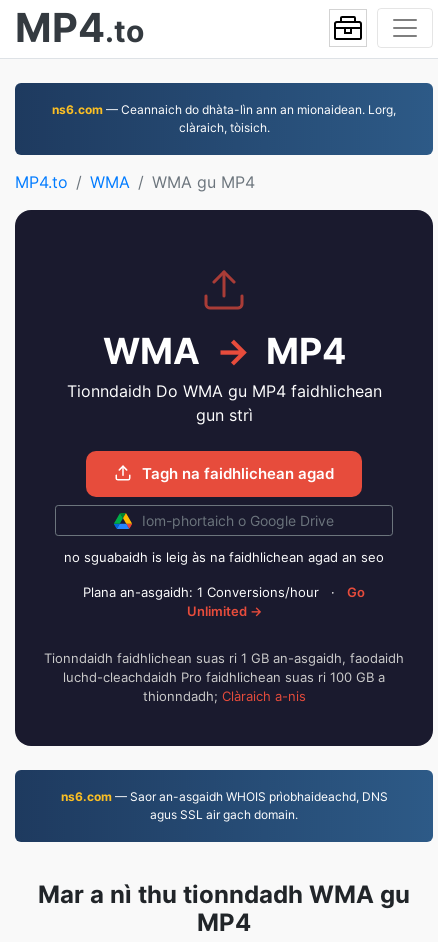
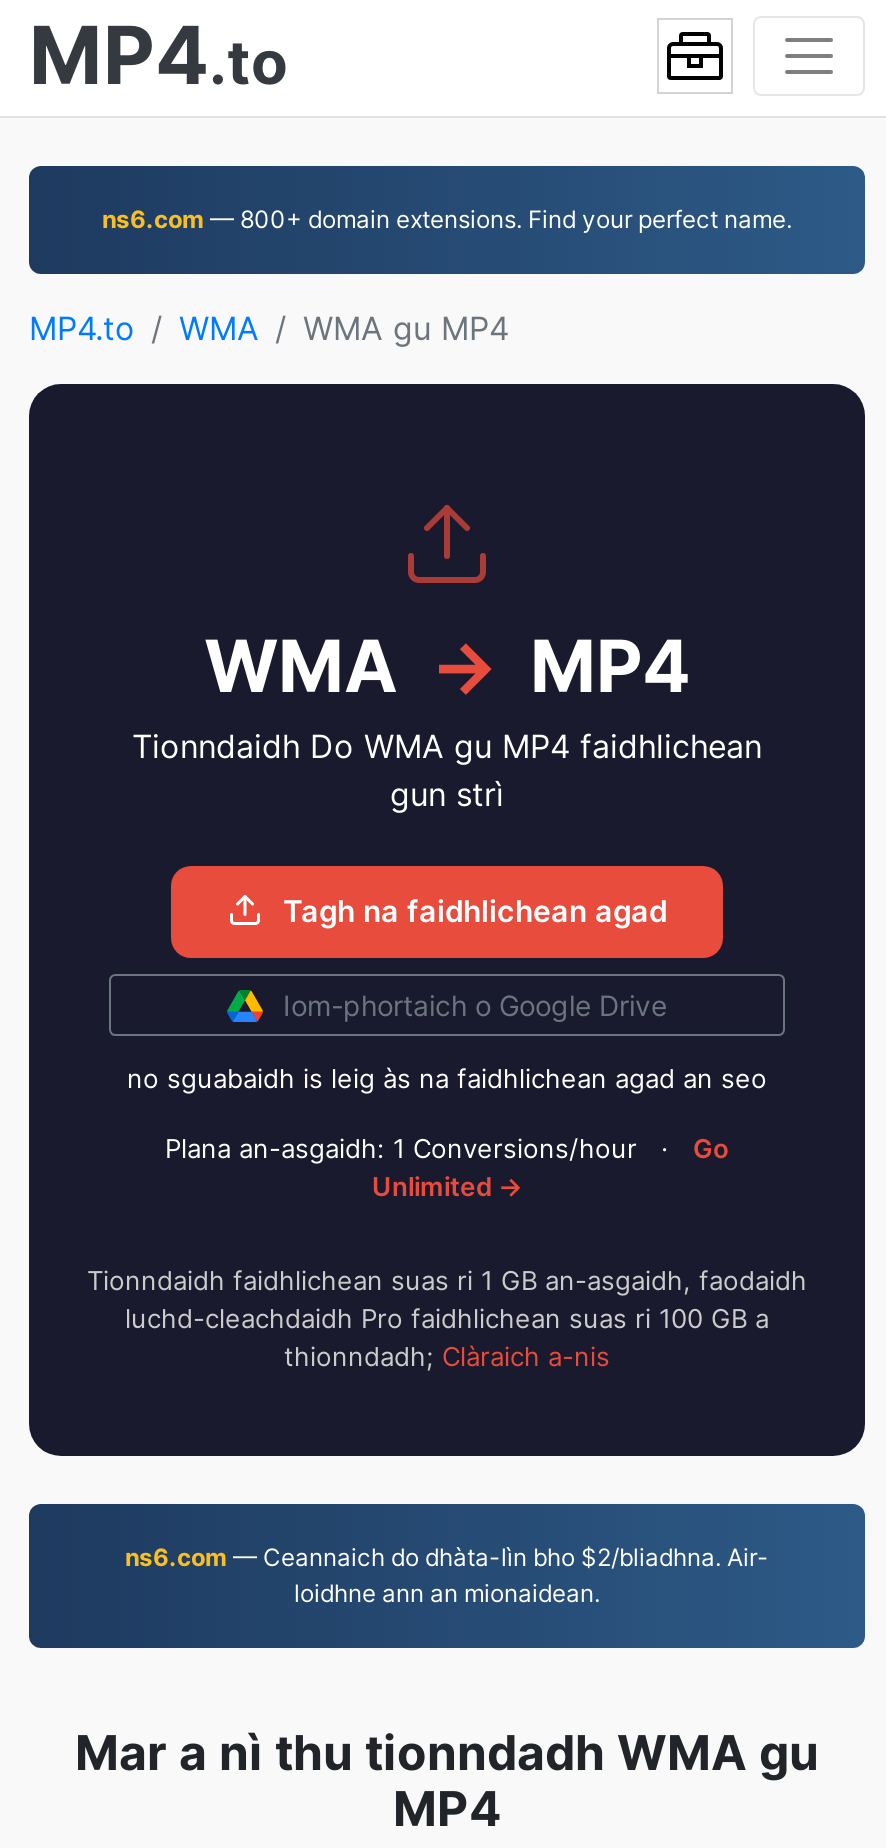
- ns6.com — Ceannaich do dhàta-lìn ann an mionaidean. Lorg,
- clàraich, tòisich.
+ ns6.com — 800+ domain extensions. Find your perfect name.

- ns6.com — Saor an-asgaidh WHOIS prìobhaideachd, DNS
- agus SSL air gach domain.
+ ns6.com — Ceannaich do dhàta-lìn bho $2/bliadhna. Air-
+ loidhne ann an mionaidean.
